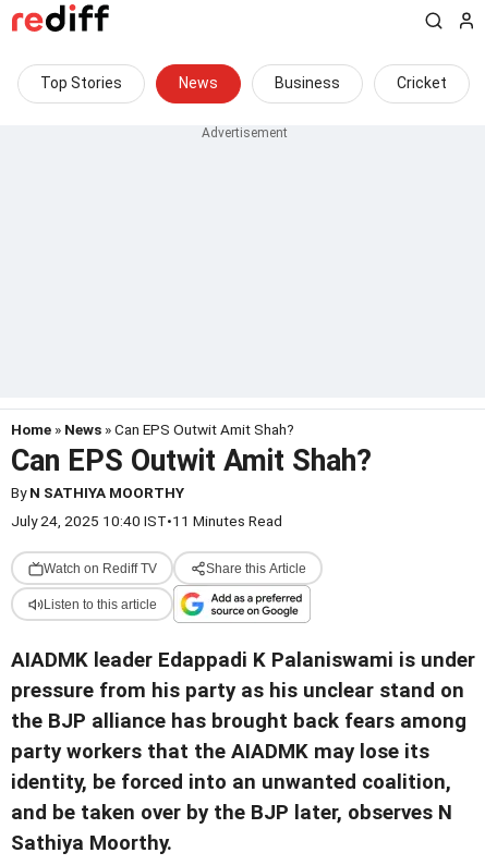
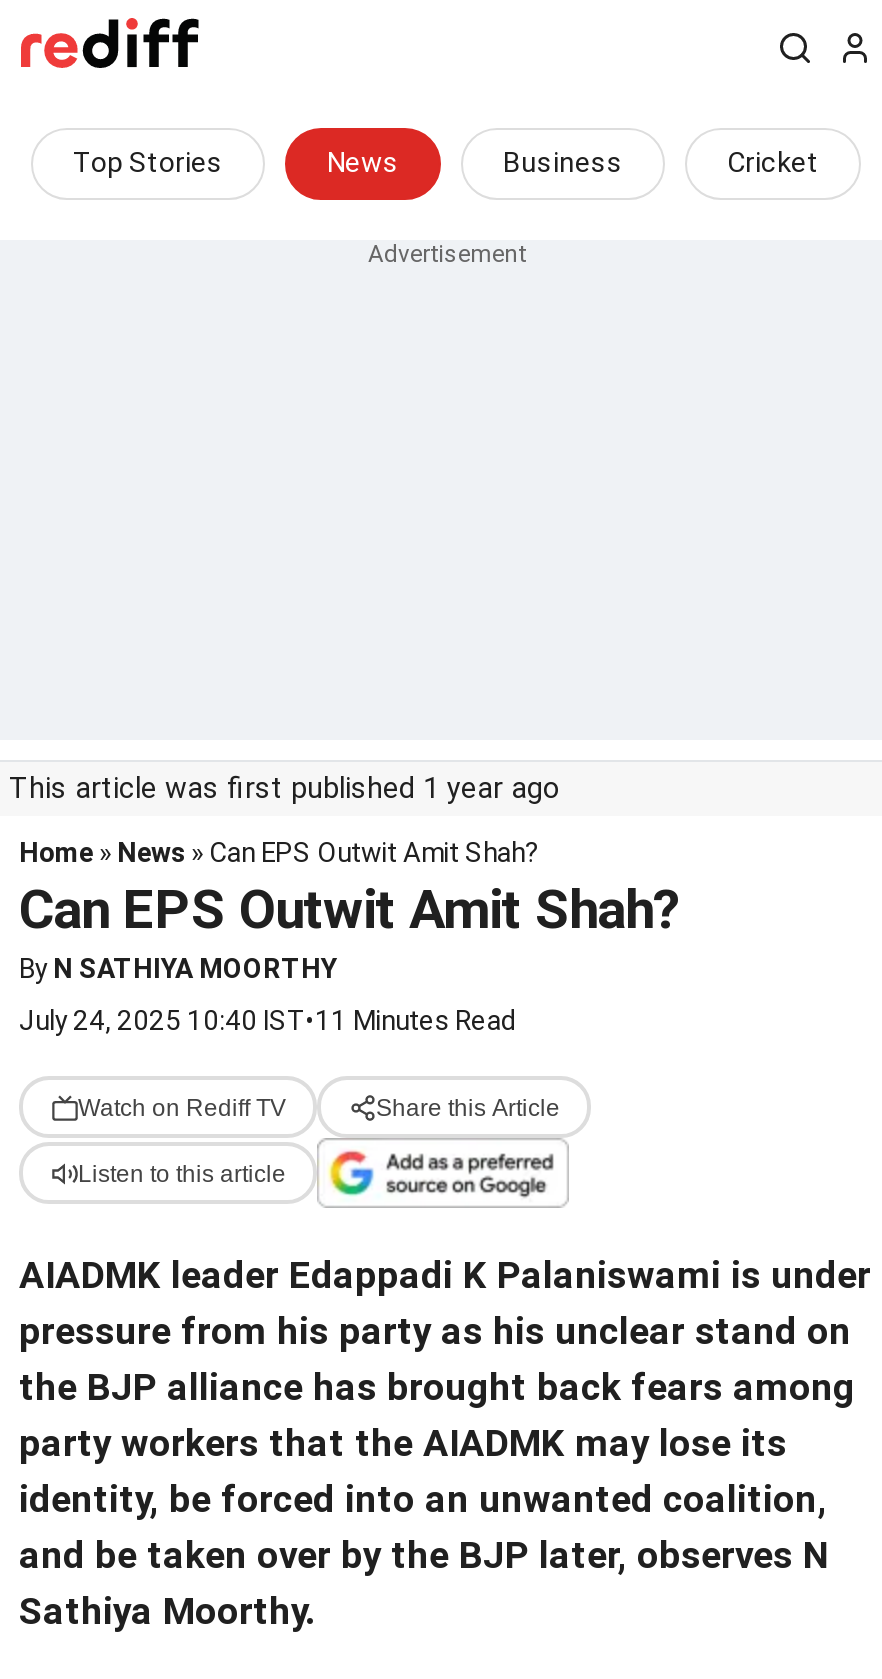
+ This article was first published 1 year ago
